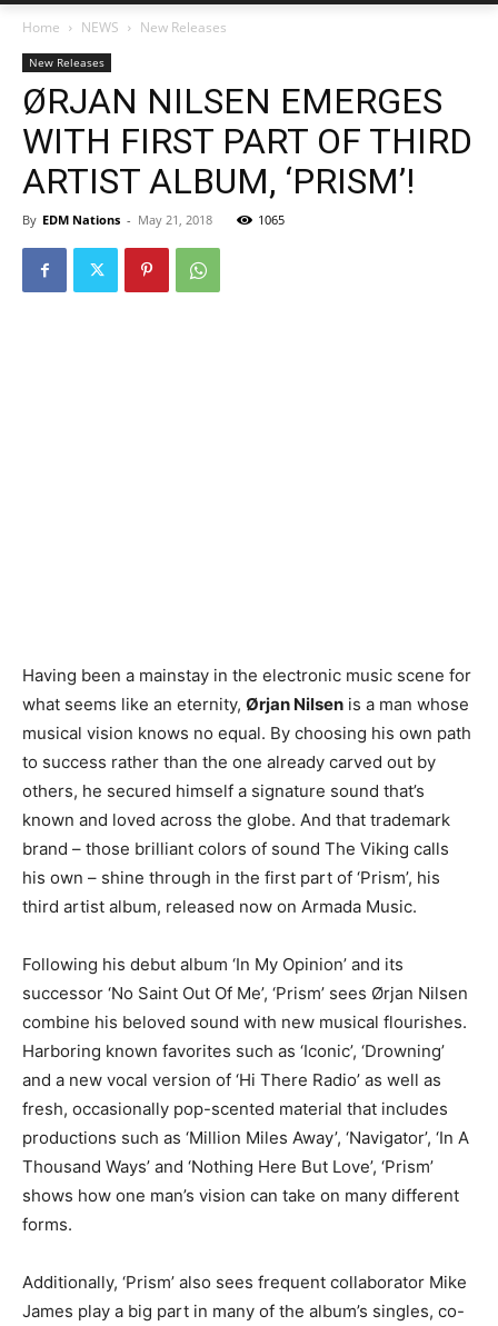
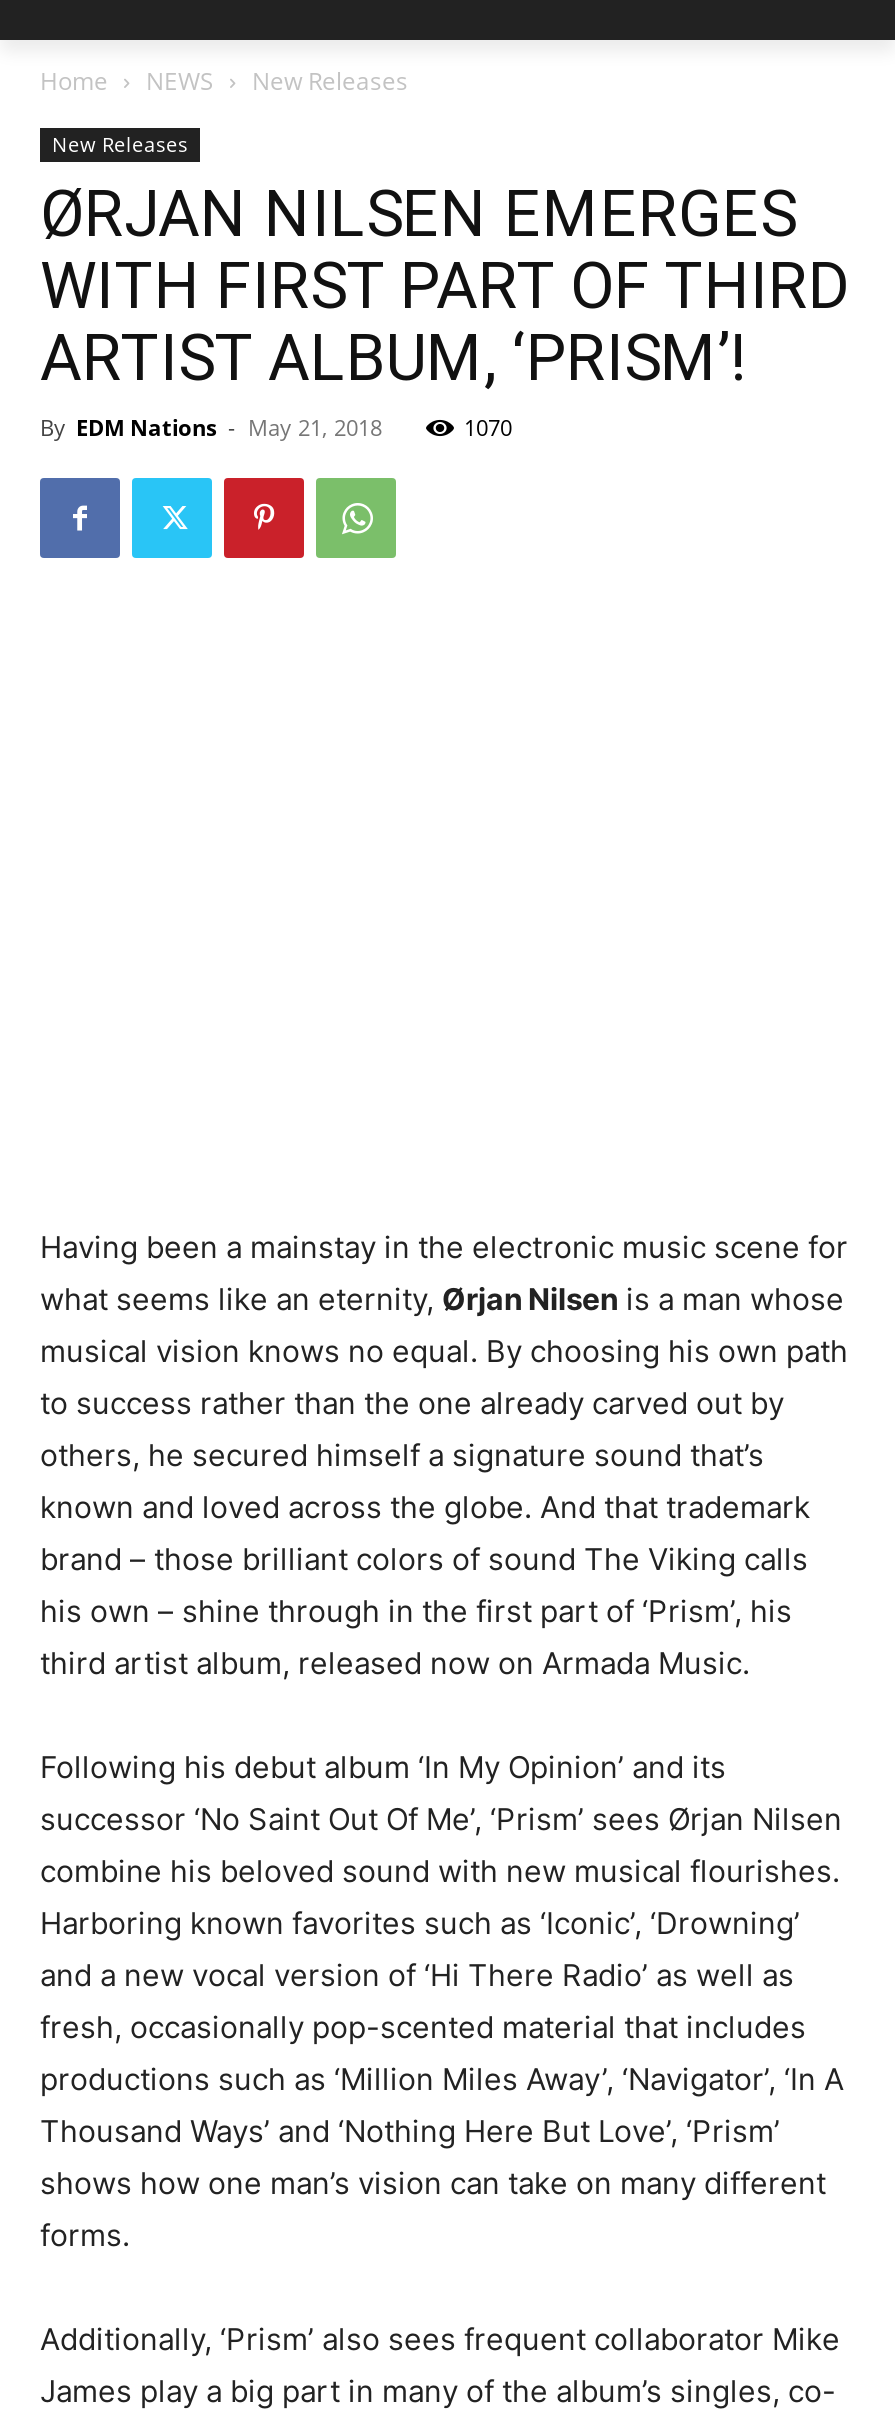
- 1065
+ 1070
